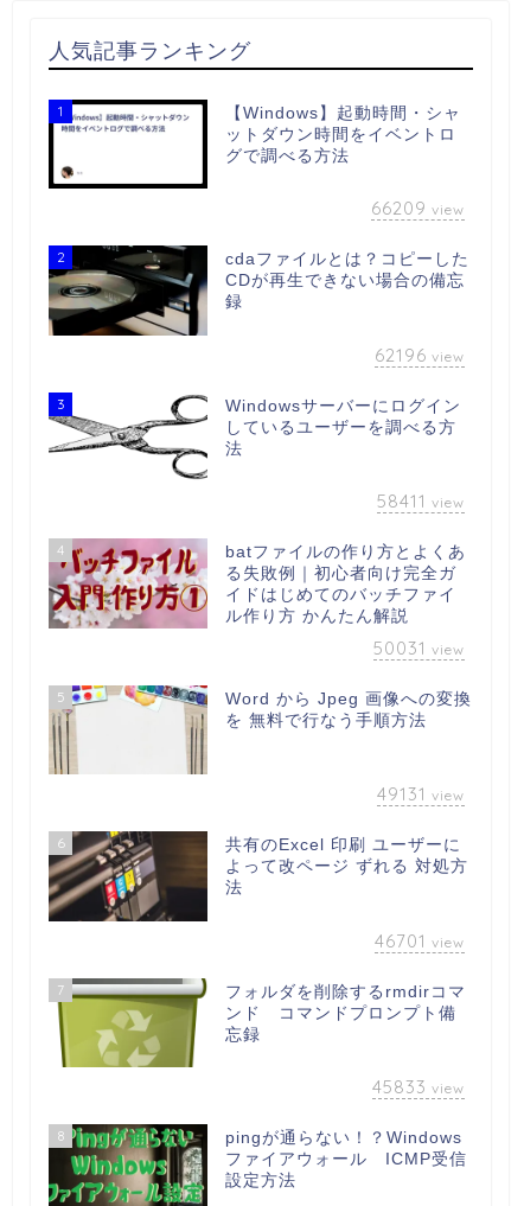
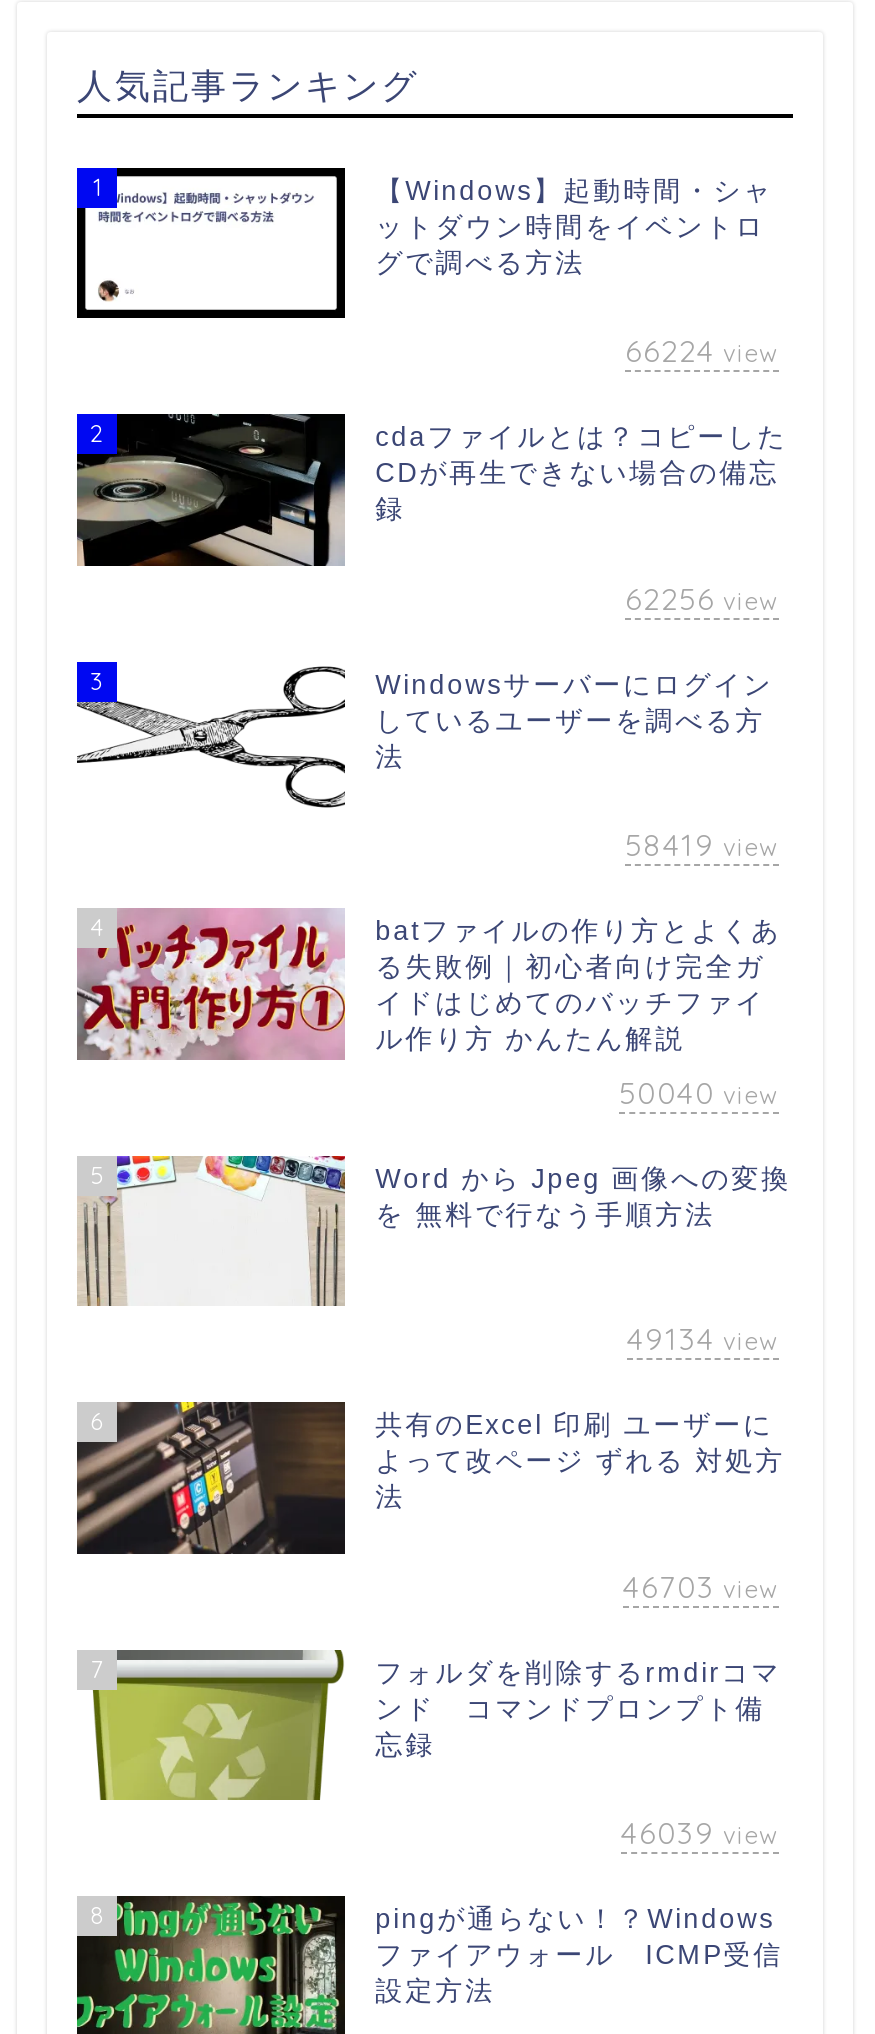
- 66209 view
+ 66224 view

- 62196 view
+ 62256 view

- 58411 view
+ 58419 view

- 50031 view
+ 50040 view

- 49131 view
+ 49134 view

- 46701 view
+ 46703 view

- 45833 view
+ 46039 view
